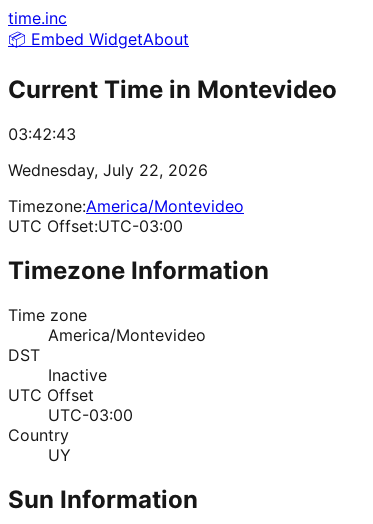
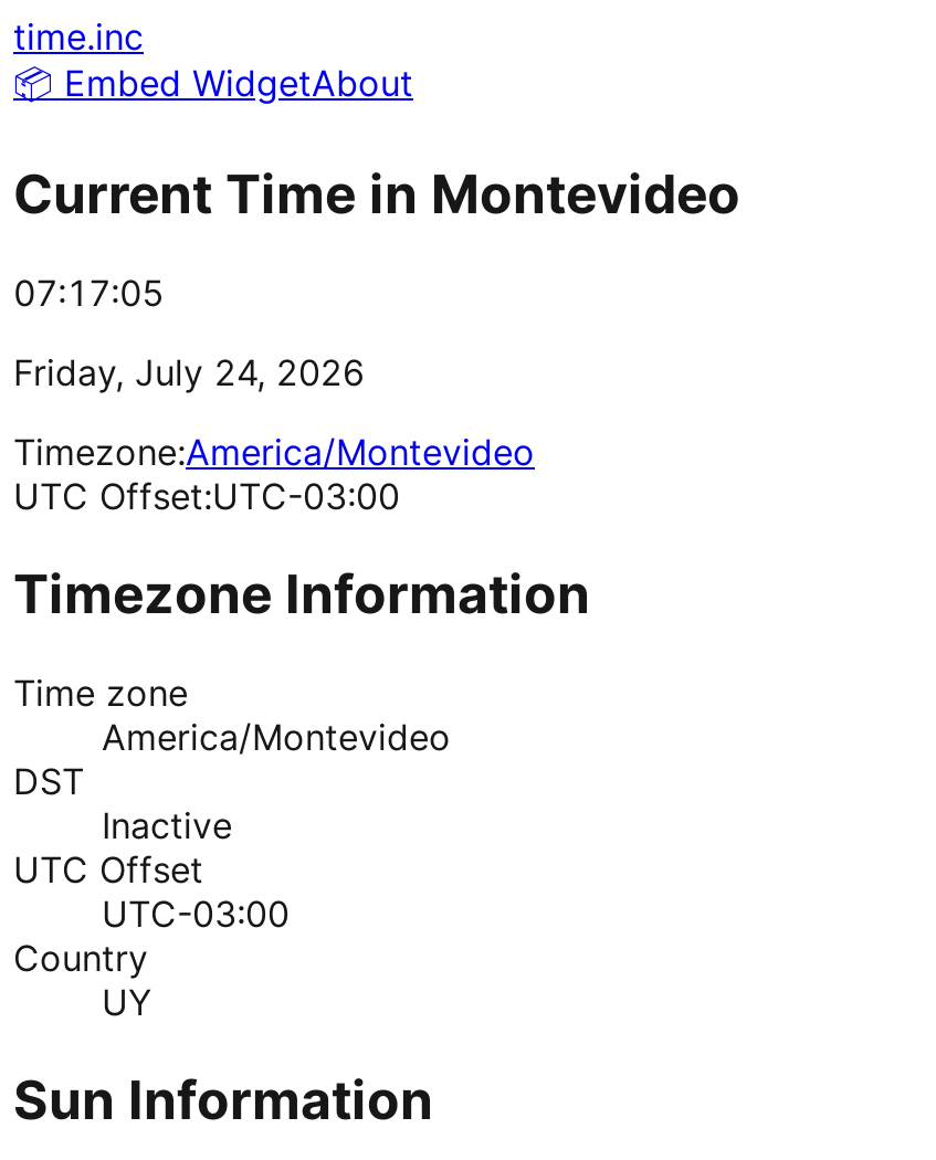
- 03:42:43
+ 07:17:05

- Wednesday, July 22, 2026
+ Friday, July 24, 2026
